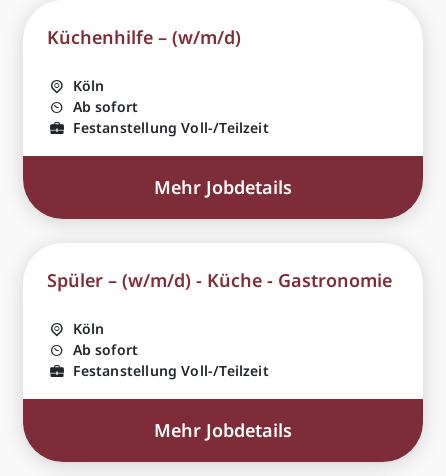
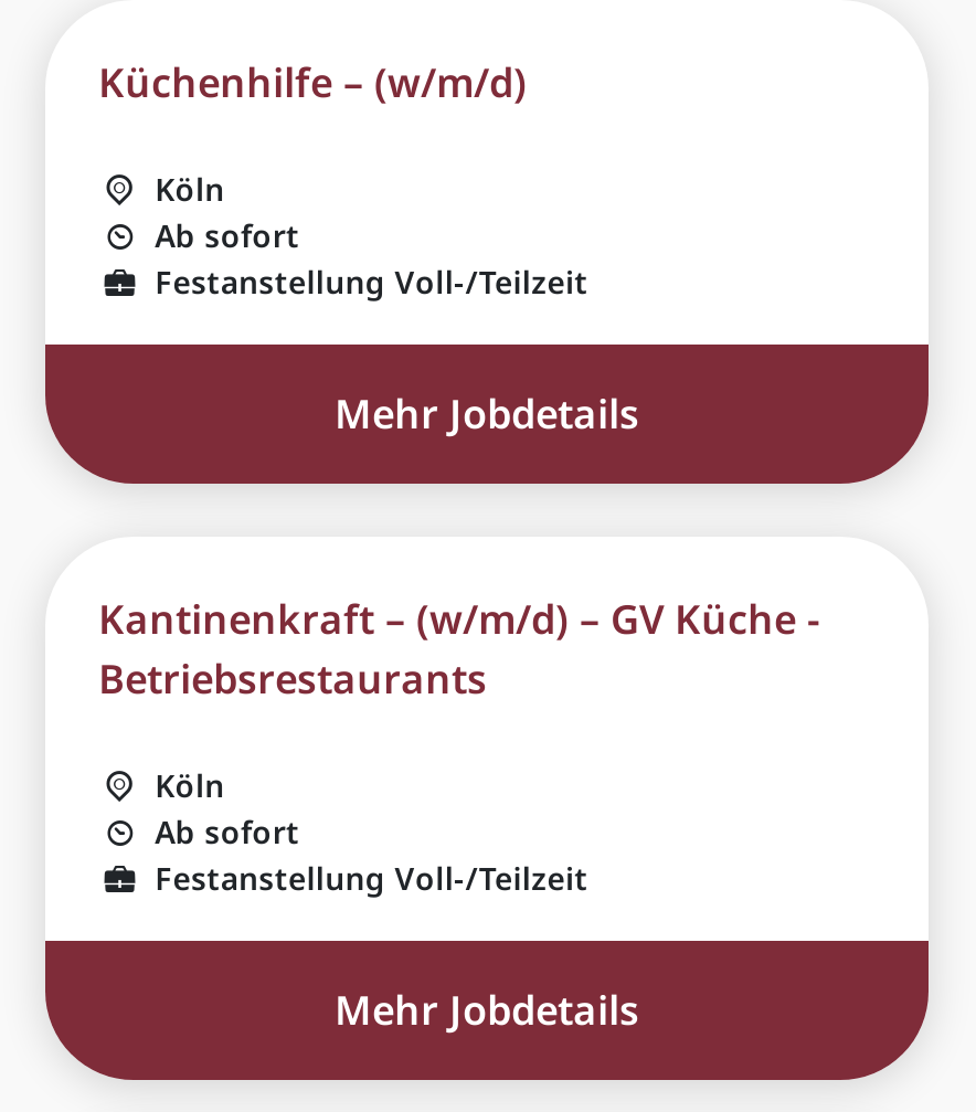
- Spüler – (w/m/d) - Küche - Gastronomie
+ Kantinenkraft – (w/m/d) – GV Küche -
+ Betriebsrestaurants
